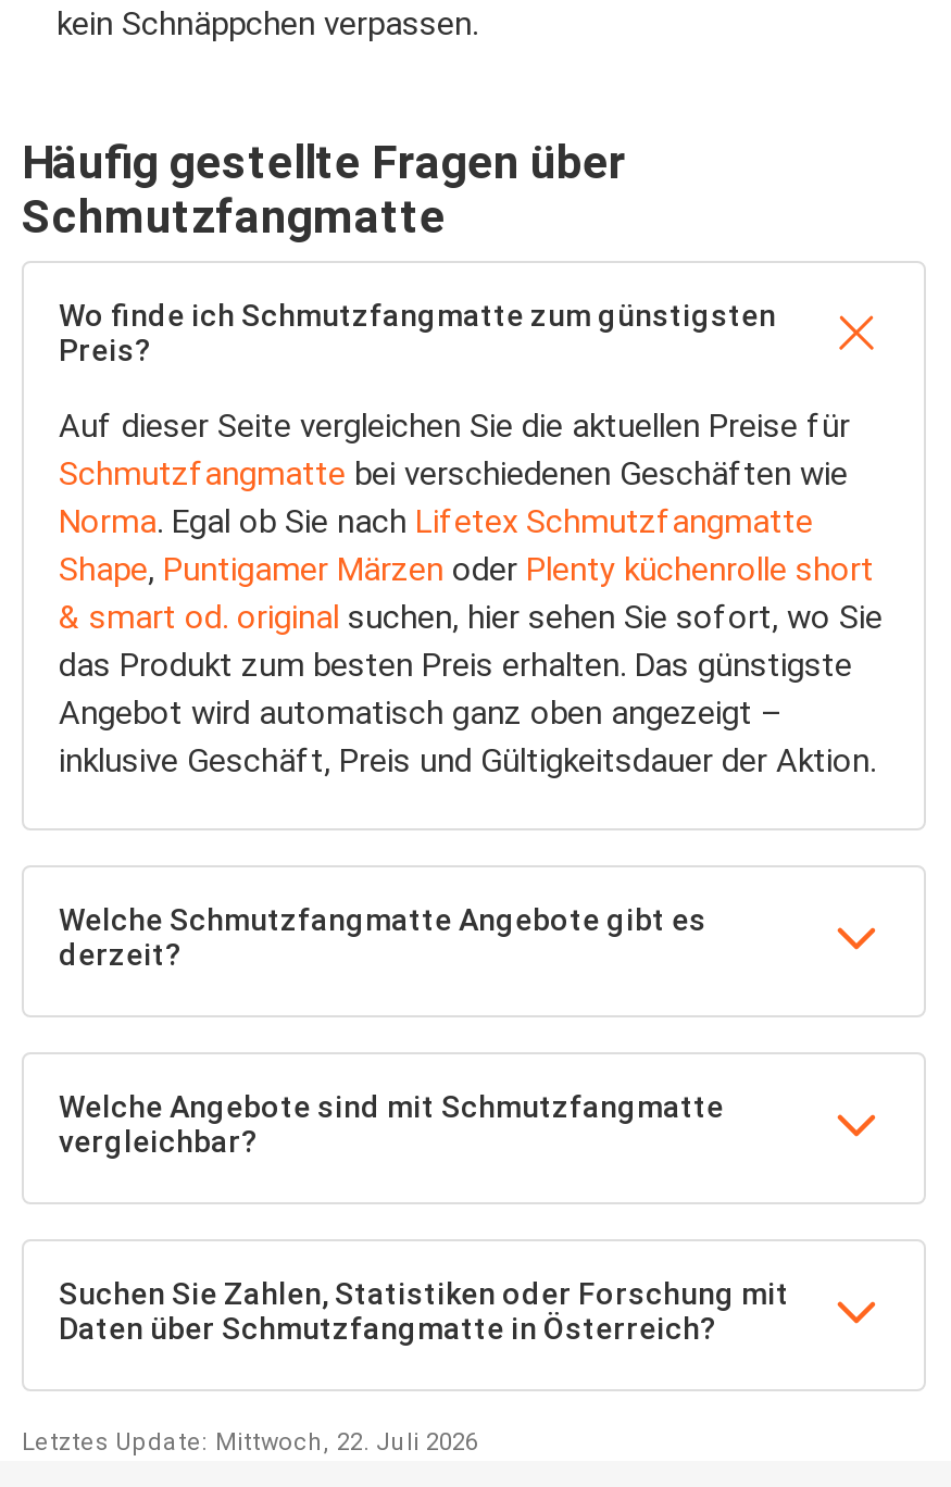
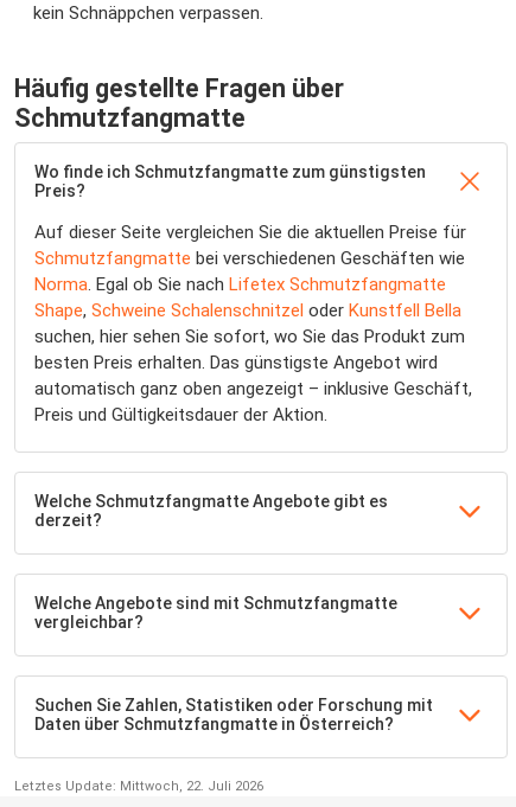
- Shape, Puntigamer Märzen oder Plenty küchenrolle short
- & smart od. original suchen, hier sehen Sie sofort, wo Sie
- das Produkt zum besten Preis erhalten. Das günstigste
- Angebot wird automatisch ganz oben angezeigt –
- inklusive Geschäft, Preis und Gültigkeitsdauer der Aktion.
+ Shape, Schweine Schalenschnitzel oder Kunstfell Bella
+ suchen, hier sehen Sie sofort, wo Sie das Produkt zum
+ besten Preis erhalten. Das günstigste Angebot wird
+ automatisch ganz oben angezeigt – inklusive Geschäft,
+ Preis und Gültigkeitsdauer der Aktion.
